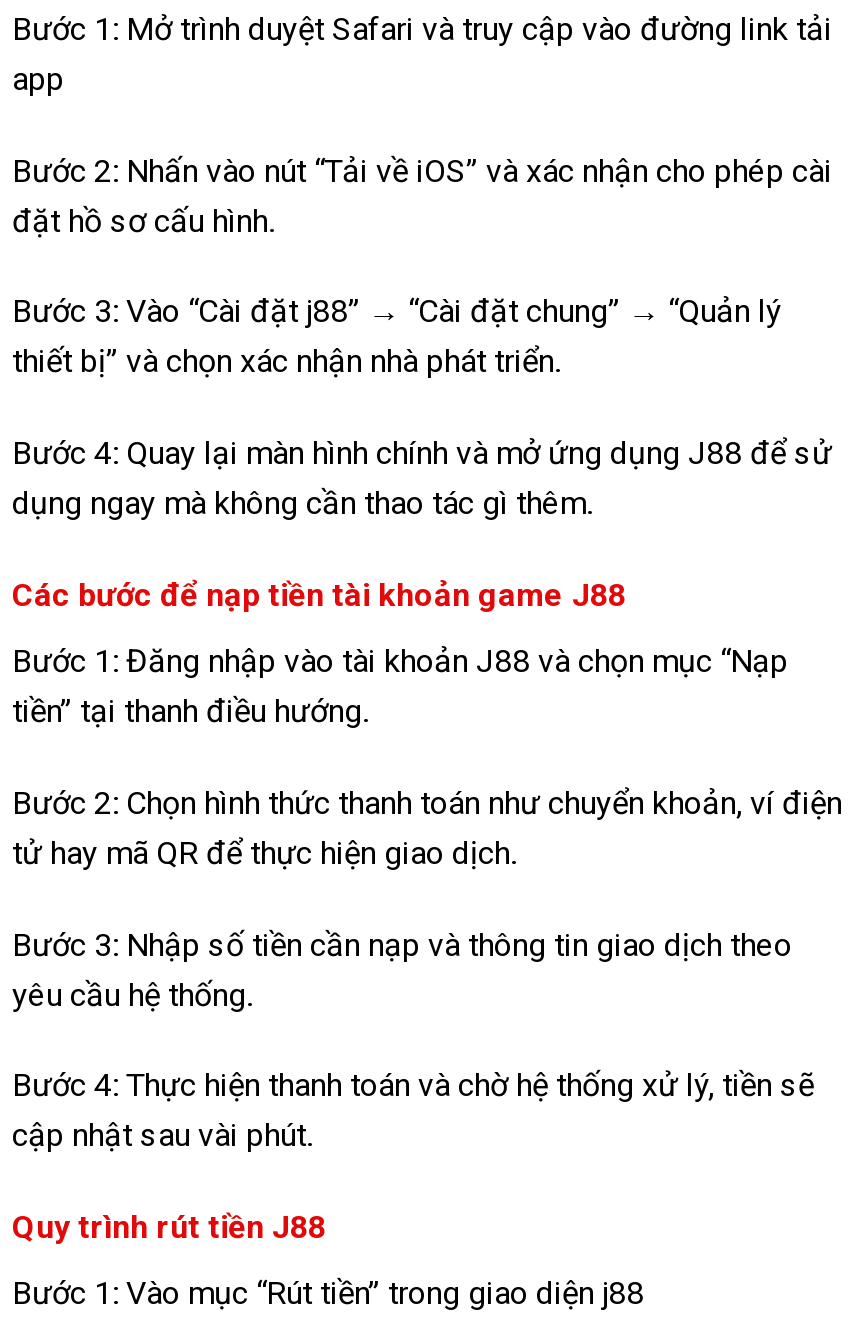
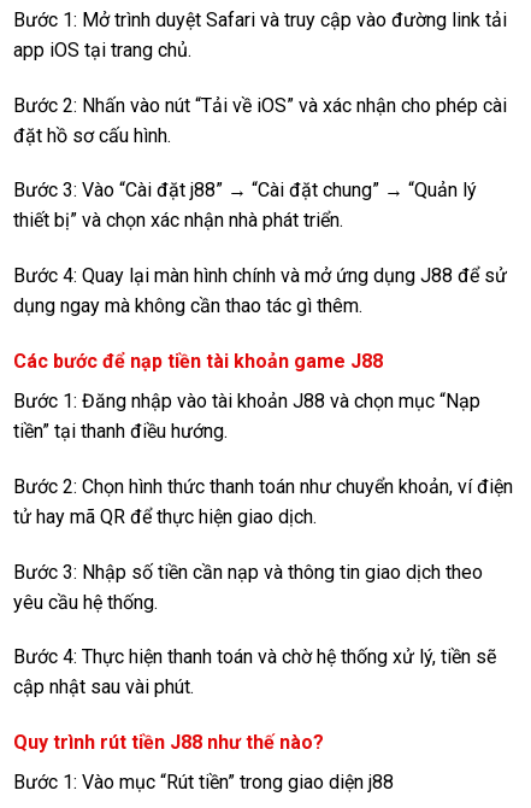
- app
+ app iOS tại trang chủ.

- Quy trình rút tiền J88
+ Quy trình rút tiền J88 như thế nào?
